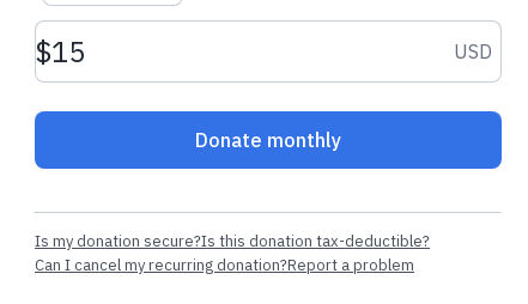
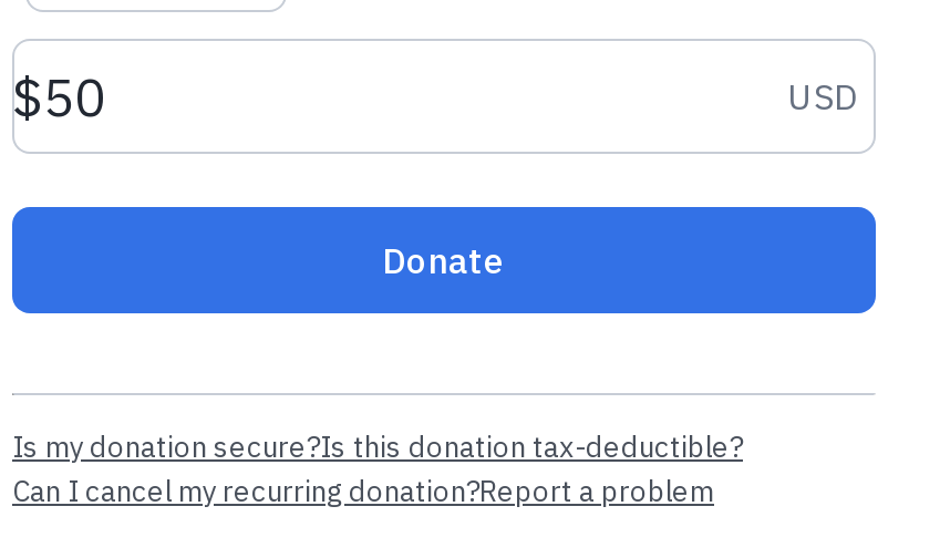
- Donate monthly
+ Donate
